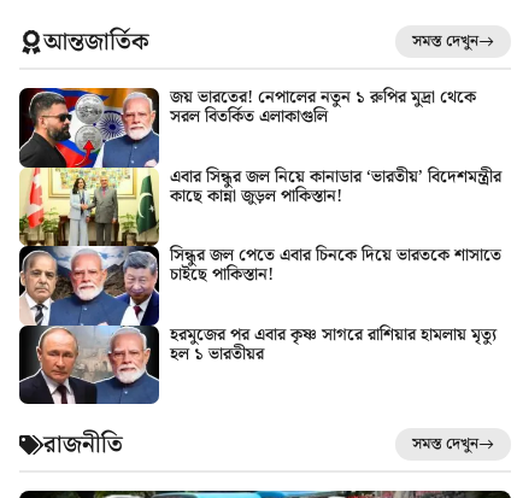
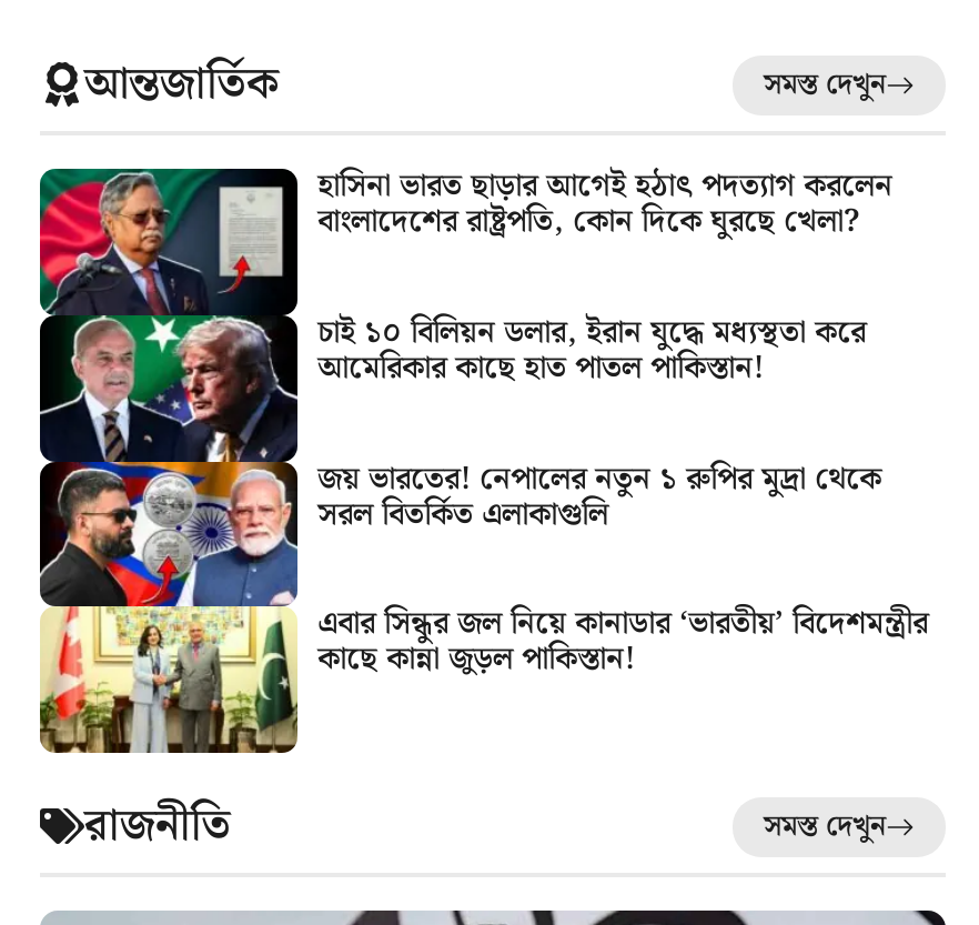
+ [image]
+ হাসিনা ভারত ছাড়ার আগেই হঠাৎ পদত্যাগ করলেন
+ বাংলাদেশের রাষ্ট্রপতি, কোন দিকে ঘুরছে খেলা?
+ চাই ১০ বিলিয়ন ডলার, ইরান যুদ্ধে মধ্যস্থতা করে
+ আমেরিকার কাছে হাত পাতল পাকিস্তান!

moved down: জয় ভারতের! নেপালের নতুন ১ রুপির মুদ্রা থেকে | সরল বিতর্কিত এলাকাগুলি | কাছে কান্না জুড়ল পাকিস্তান!

- [image]
- সিন্ধুর জল পেতে এবার চিনকে দিয়ে ভারতকে শাসাতে
- চাইছে পাকিস্তান!
- হরমুজের পর এবার কৃষ্ণ সাগরে রাশিয়ার হামলায় মৃত্যু
- হল ১ ভারতীয়র
